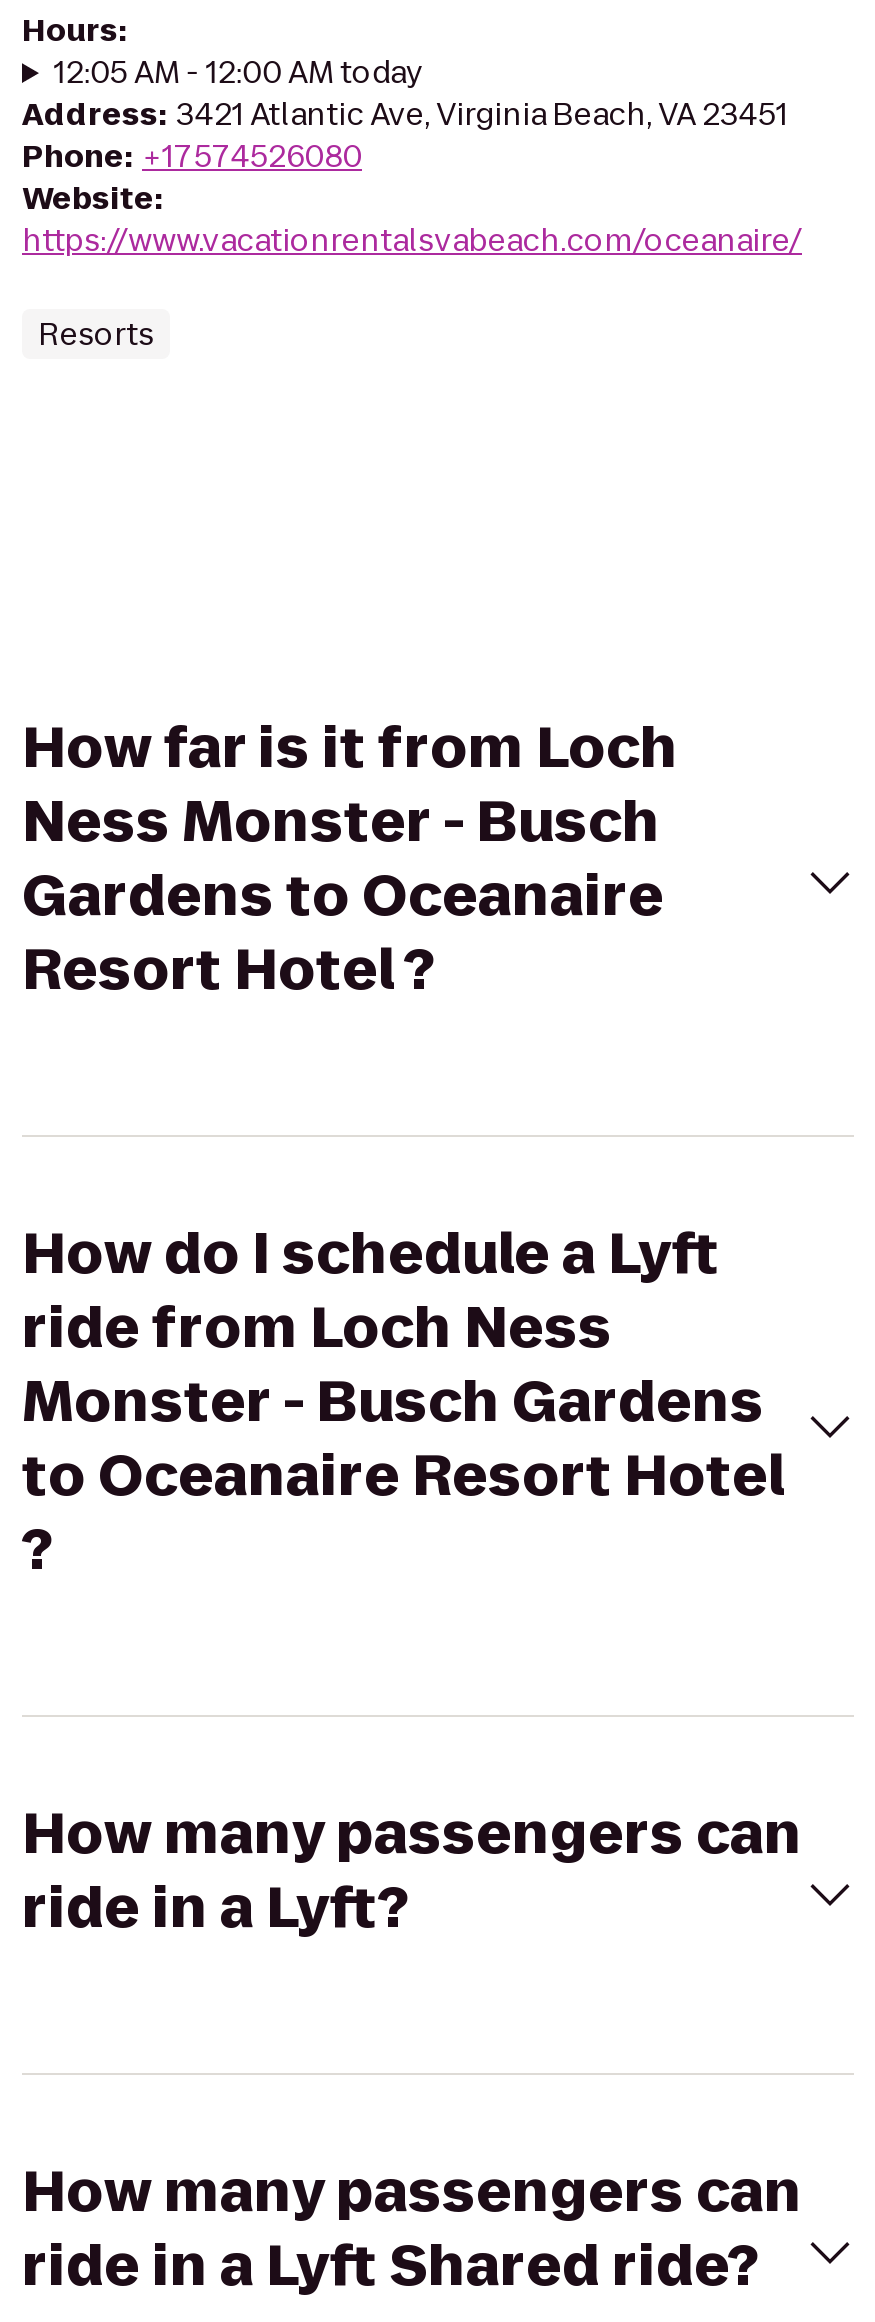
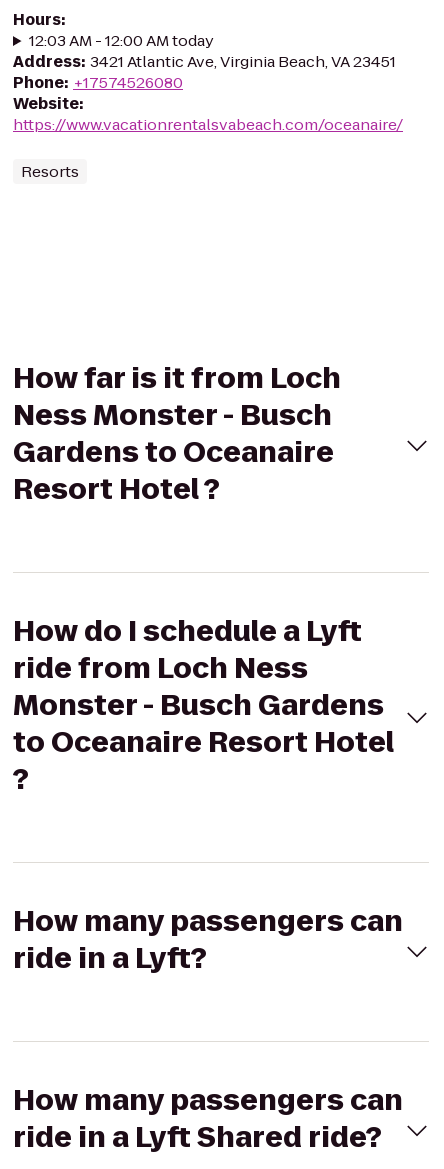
- 12:05 AM - 12:00 AM today
+ 12:03 AM - 12:00 AM today
